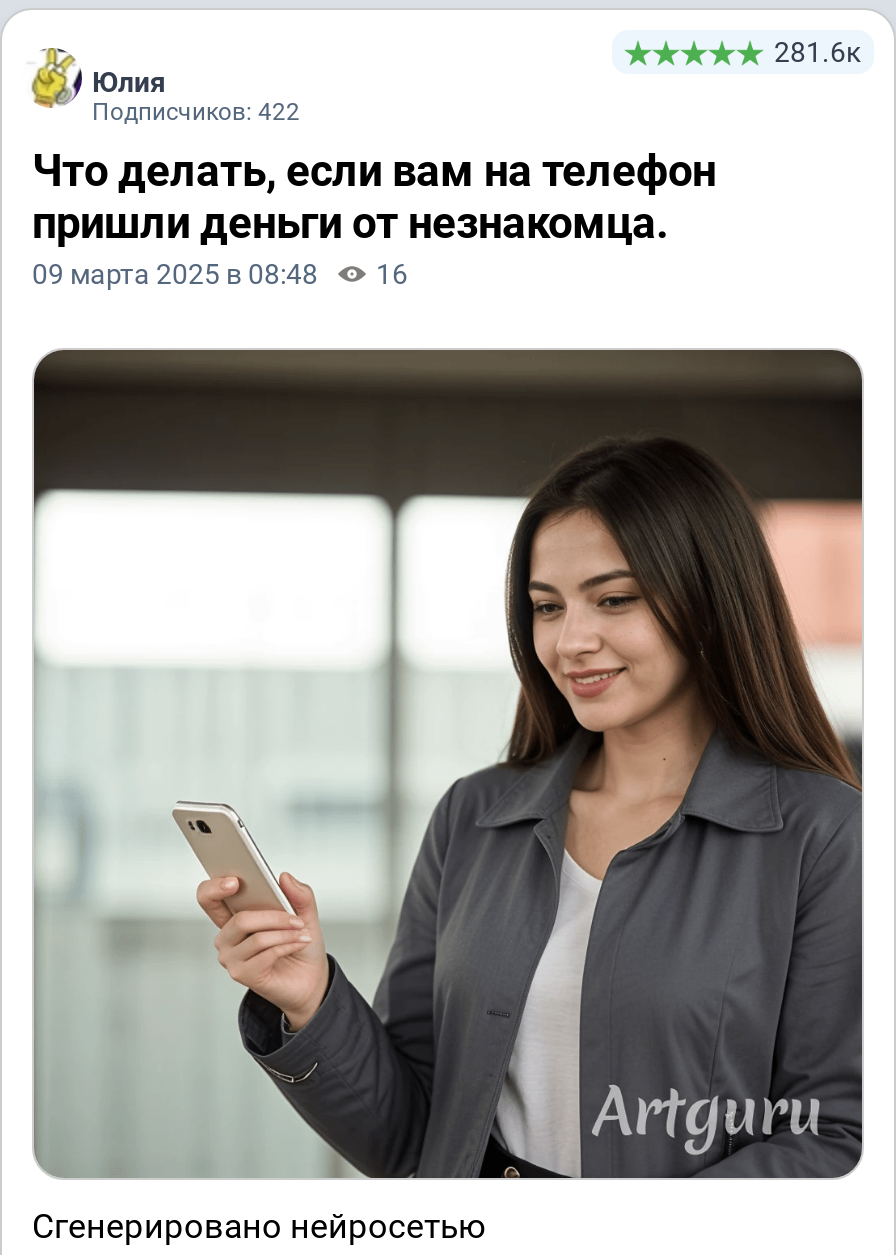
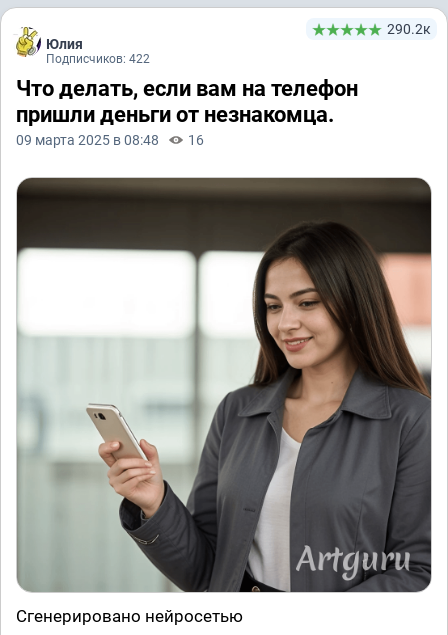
- 281.6к
+ 290.2к
